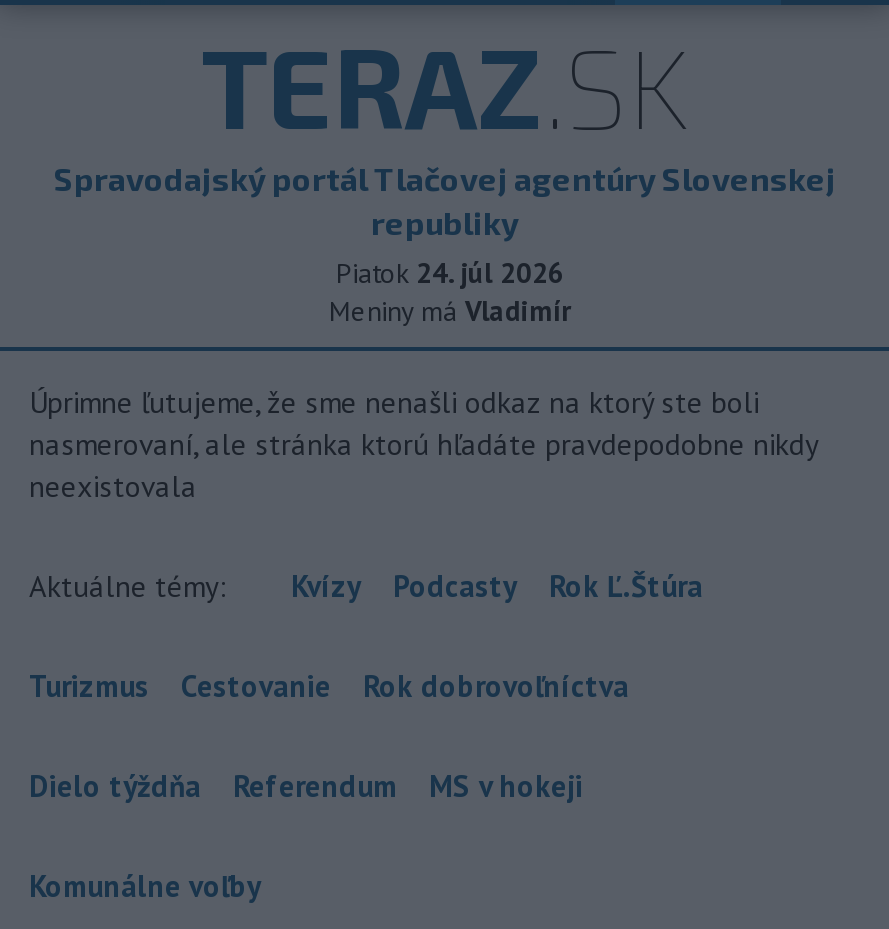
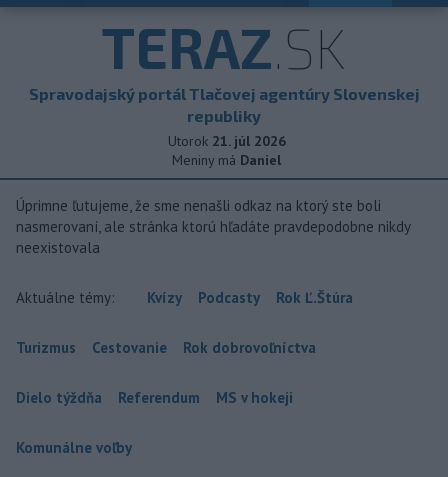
- Piatok 24. júl 2026
+ Utorok 21. júl 2026

- Meniny má Vladimír
+ Meniny má Daniel
